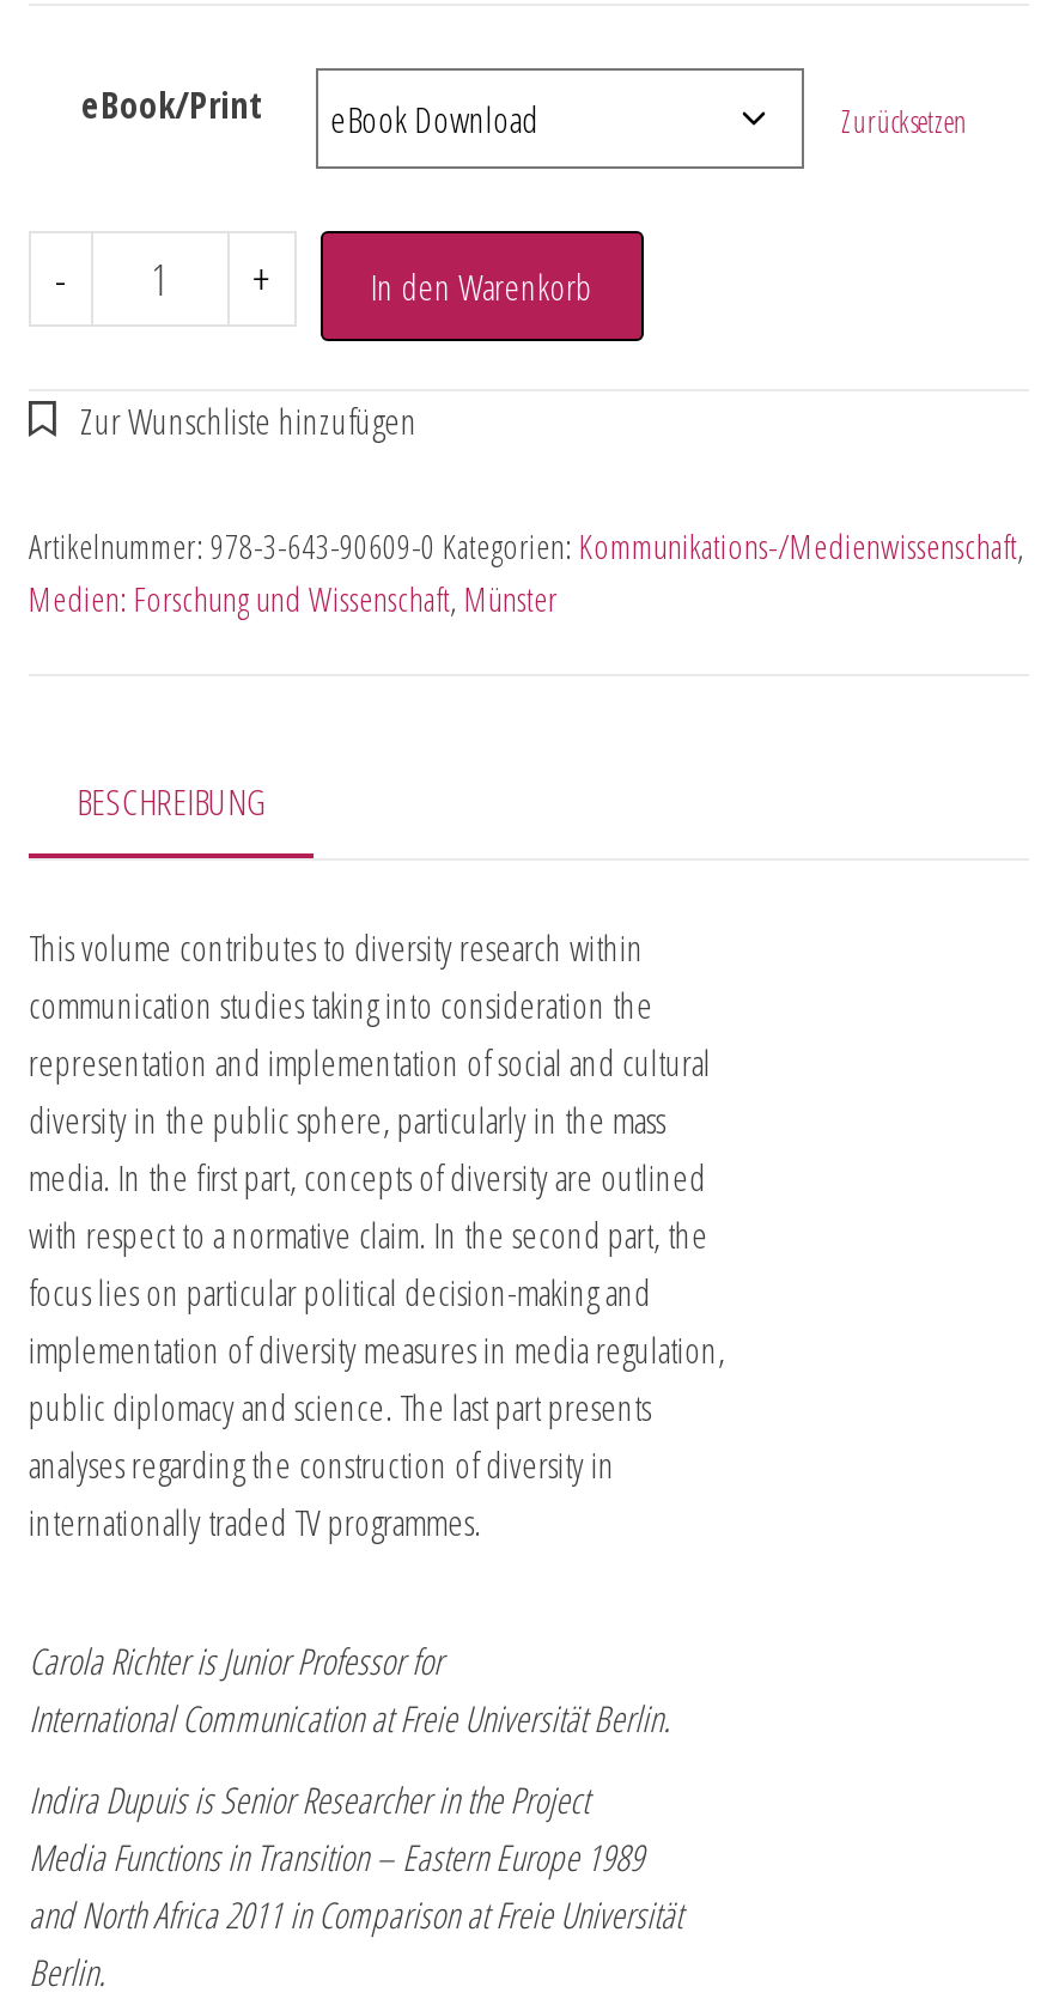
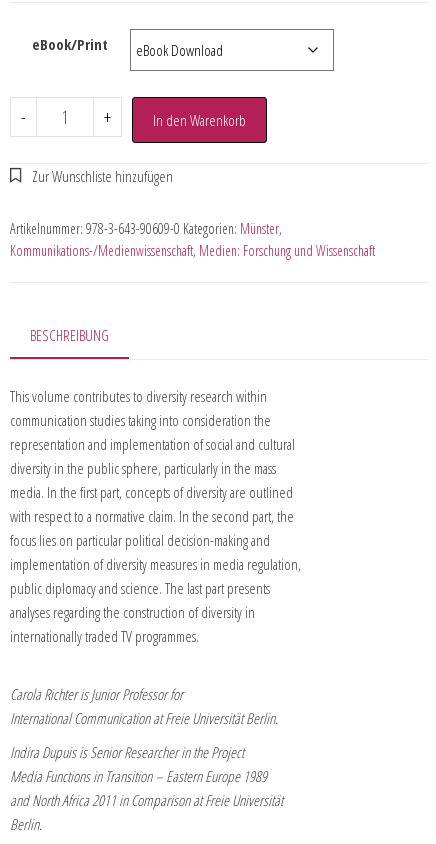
- Zurücksetzen

- Artikelnummer: 978-3-643-90609-0 Kategorien: Kommunikations-/Medienwissenschaft,
- Medien: Forschung und Wissenschaft, Münster
+ Artikelnummer: 978-3-643-90609-0 Kategorien: Münster,
+ Kommunikations-/Medienwissenschaft, Medien: Forschung und Wissenschaft
